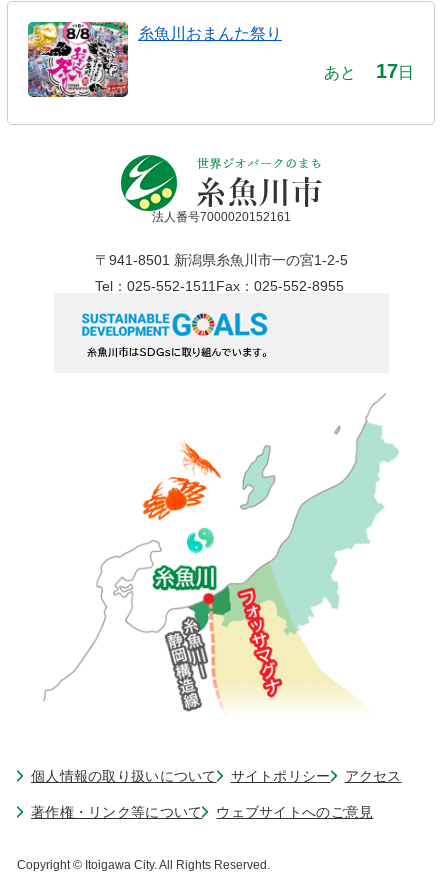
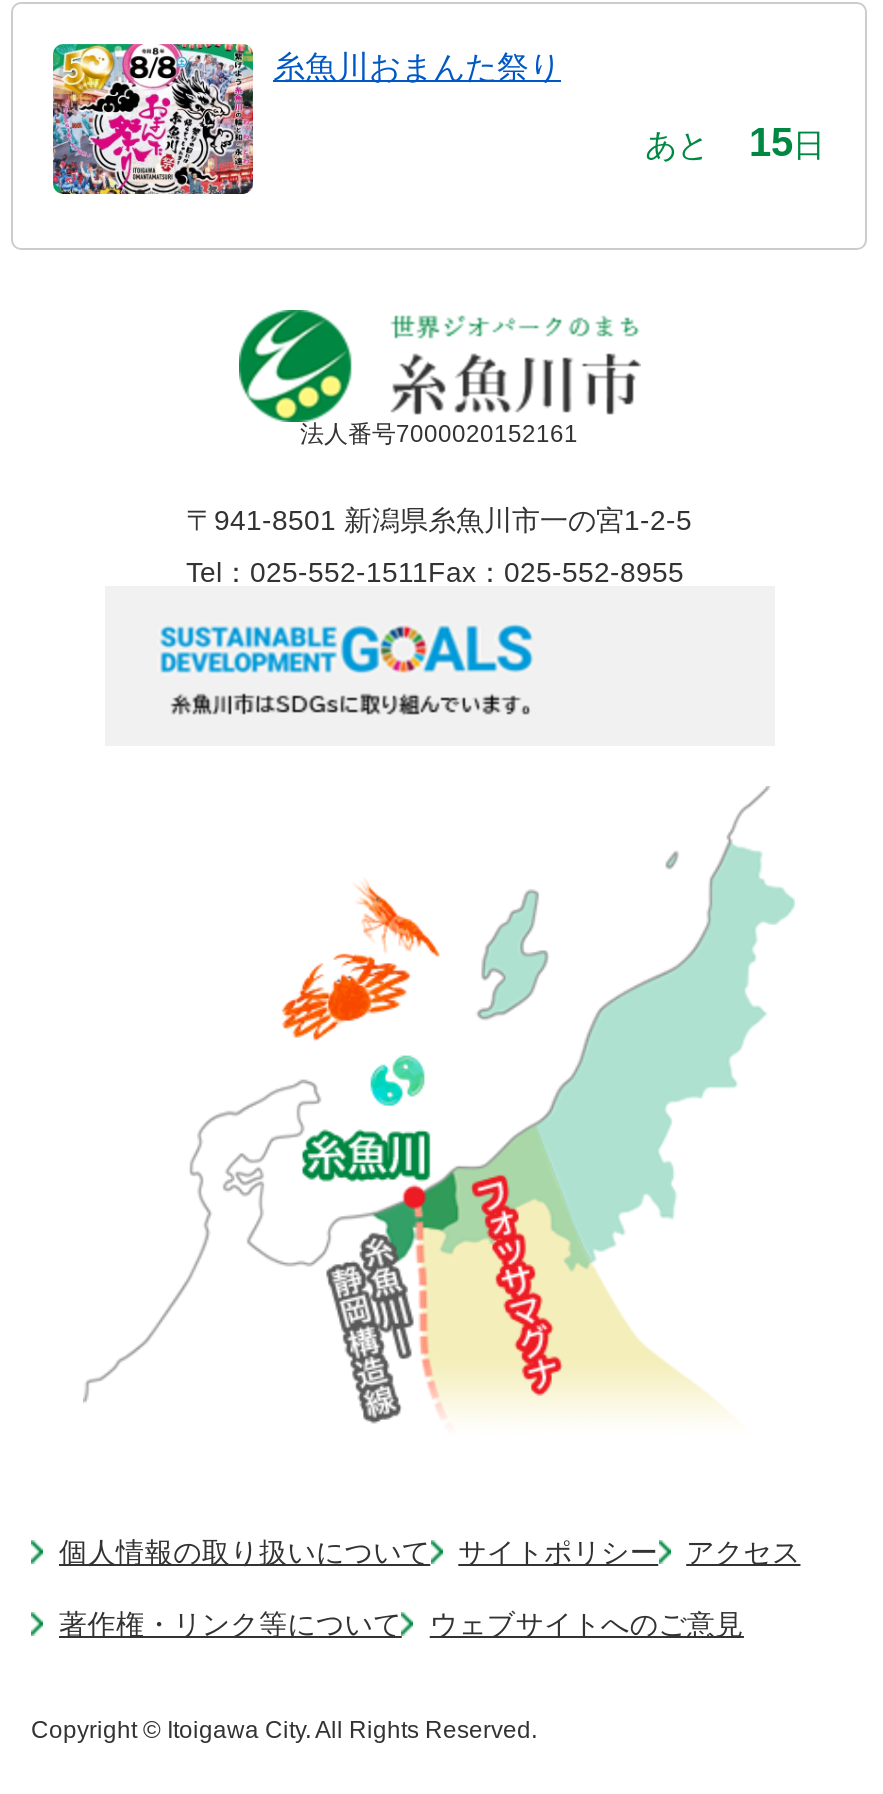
- あと 17日
+ あと 15日
